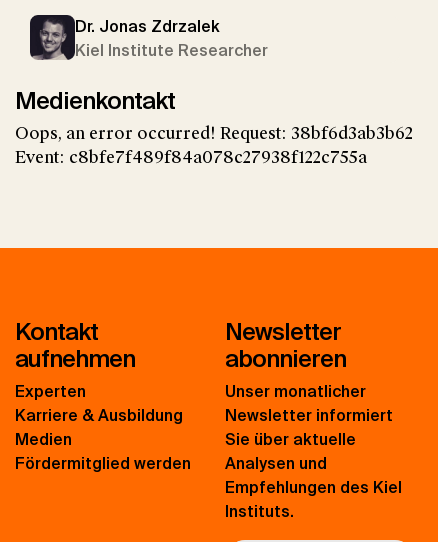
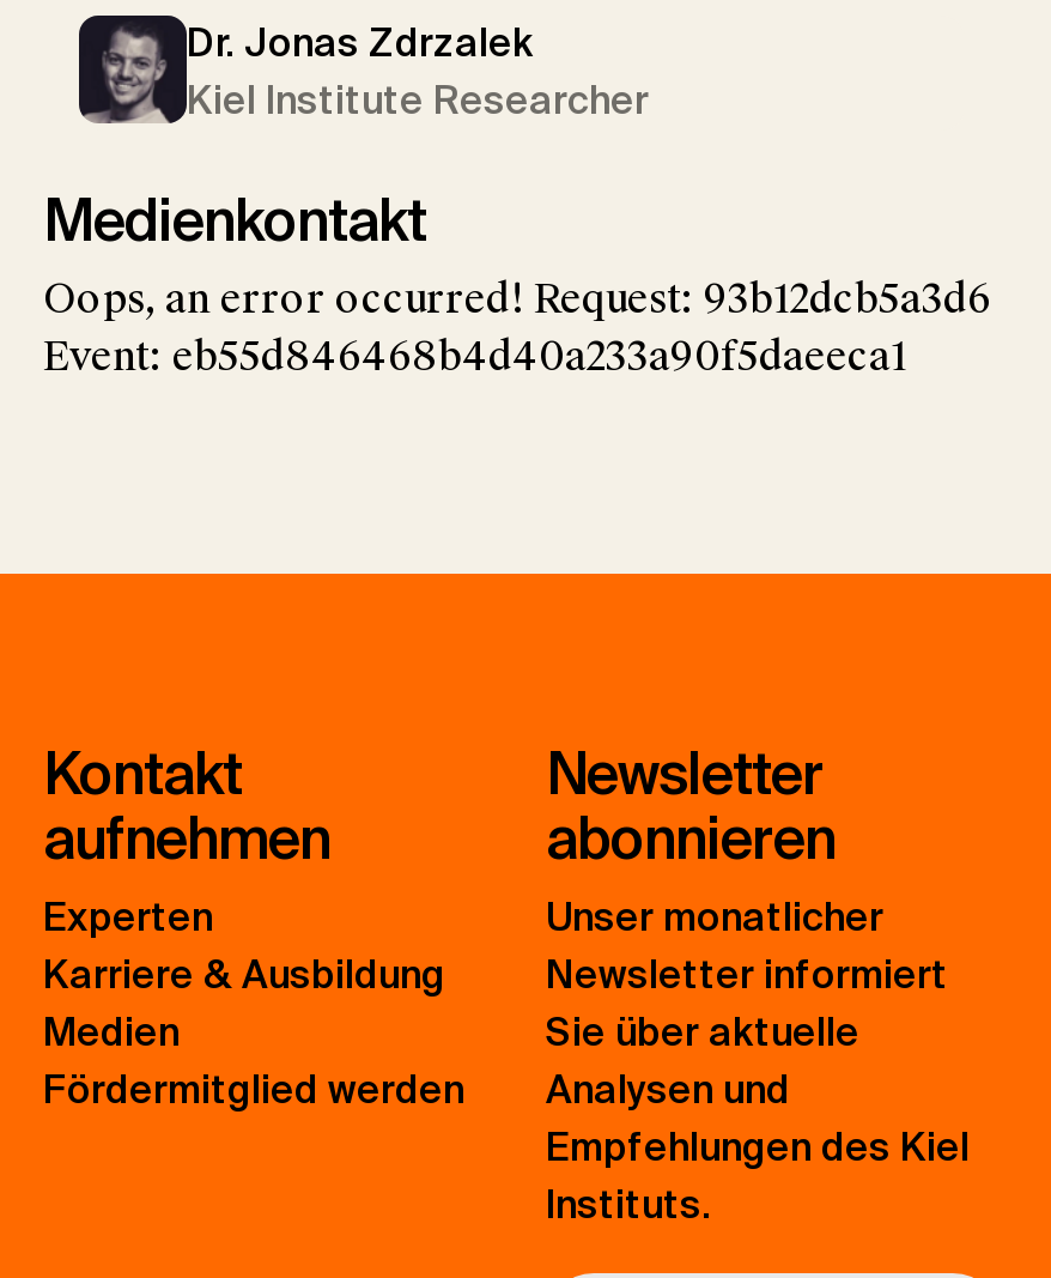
- Oops, an error occurred! Request: 38bf6d3ab3b62
+ Oops, an error occurred! Request: 93b12dcb5a3d6

- Event: c8bfe7f489f84a078c27938f122c755a
+ Event: eb55d846468b4d40a233a90f5daeeca1
